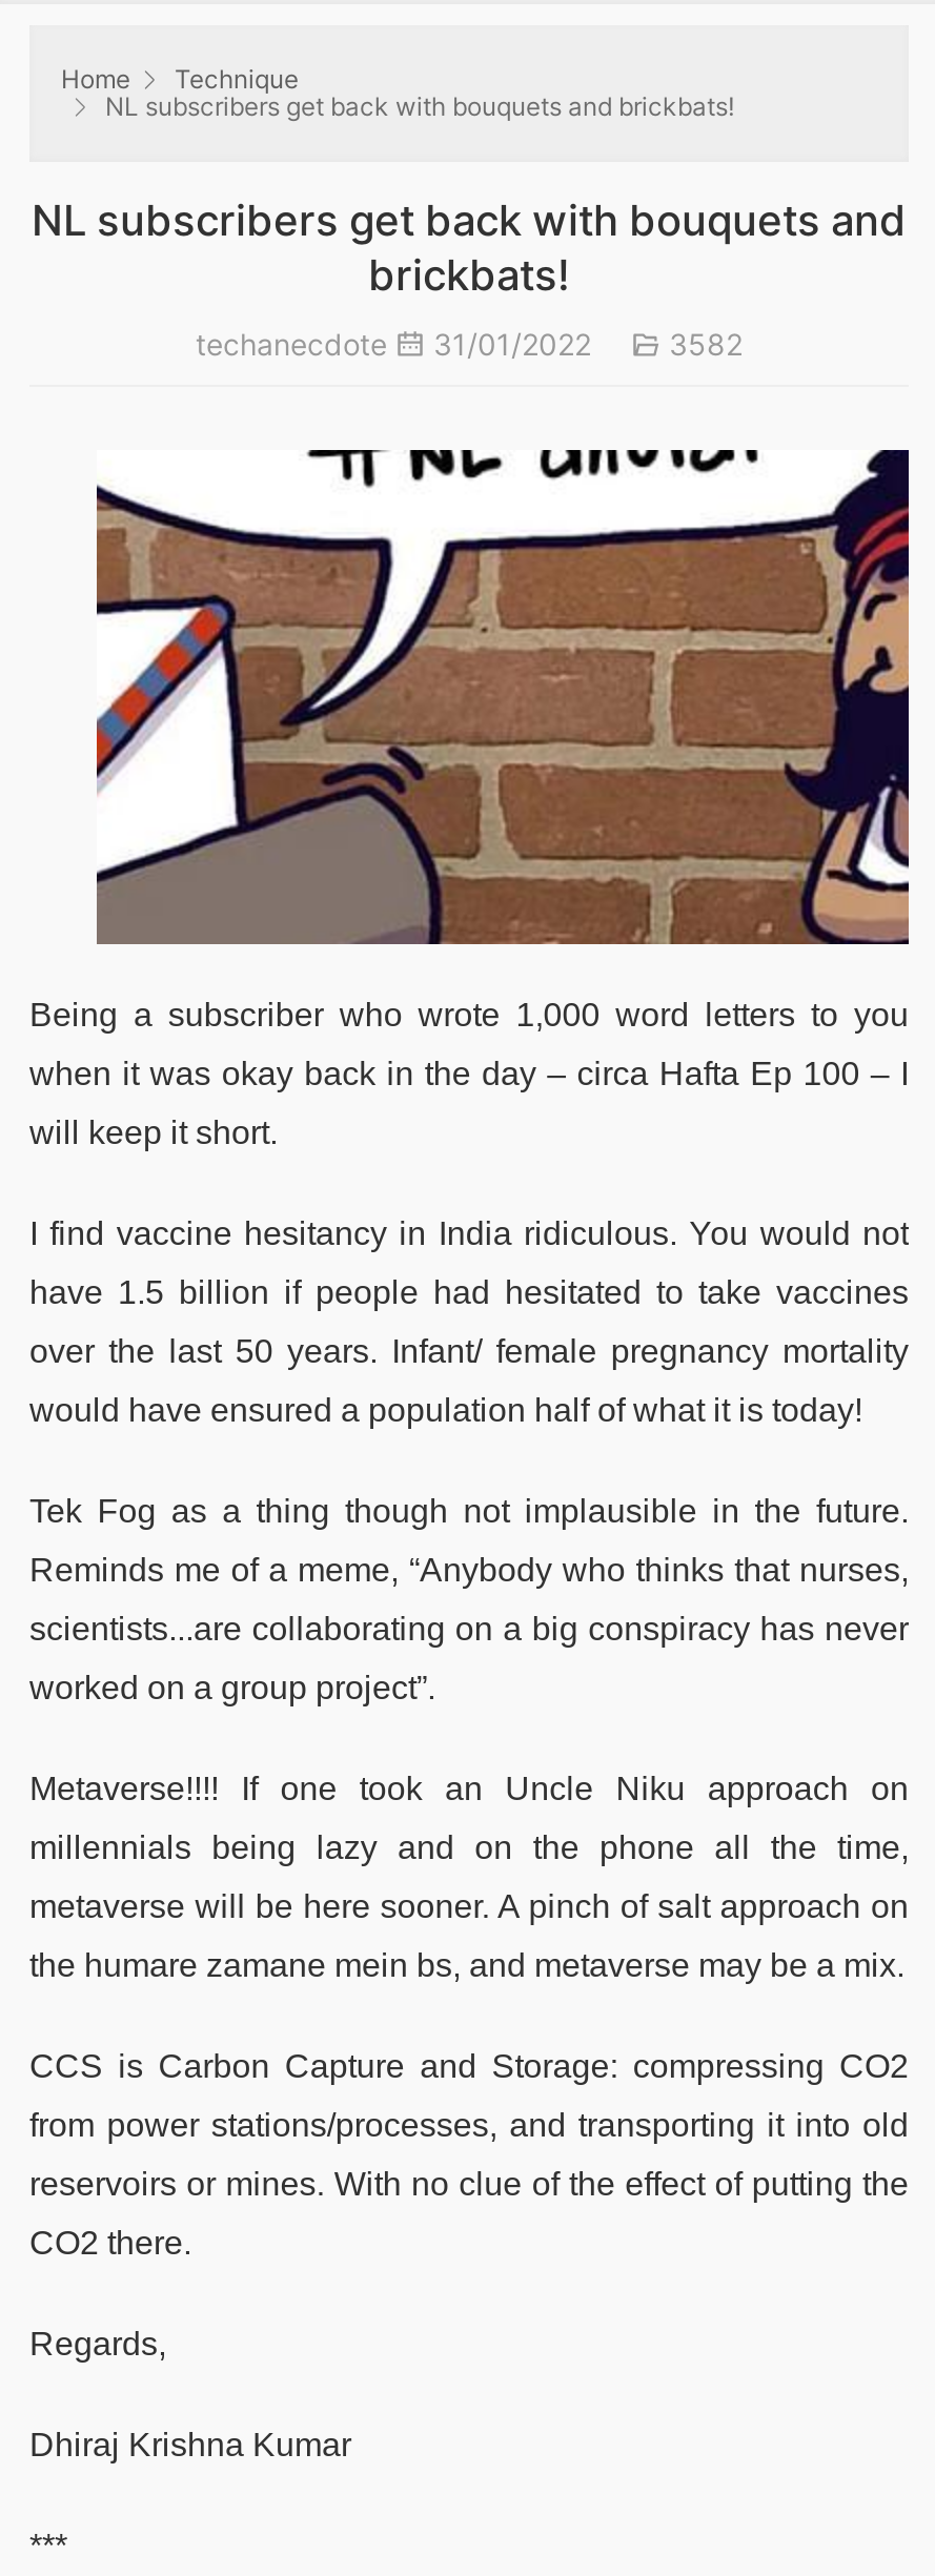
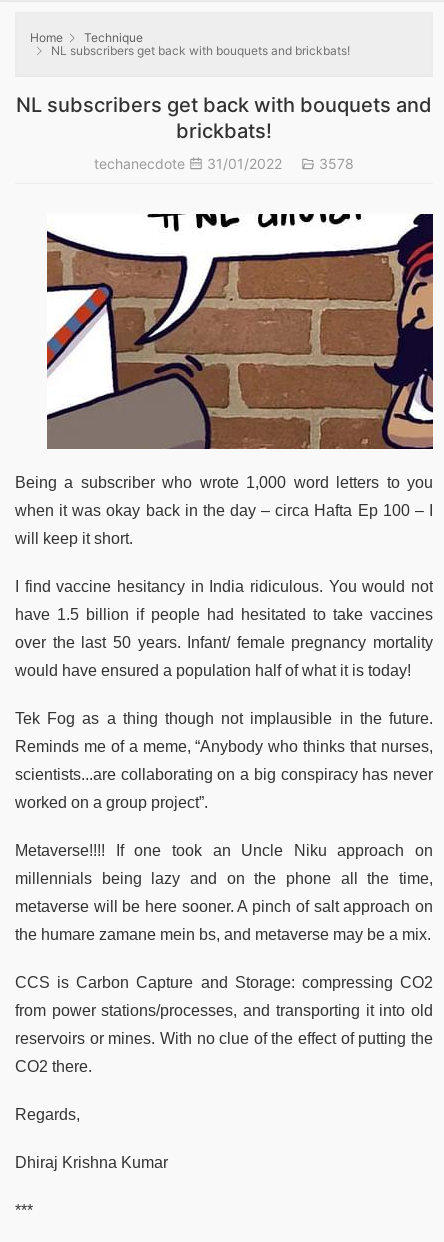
- techanecdote 31/01/2022 3582
+ techanecdote 31/01/2022 3578
